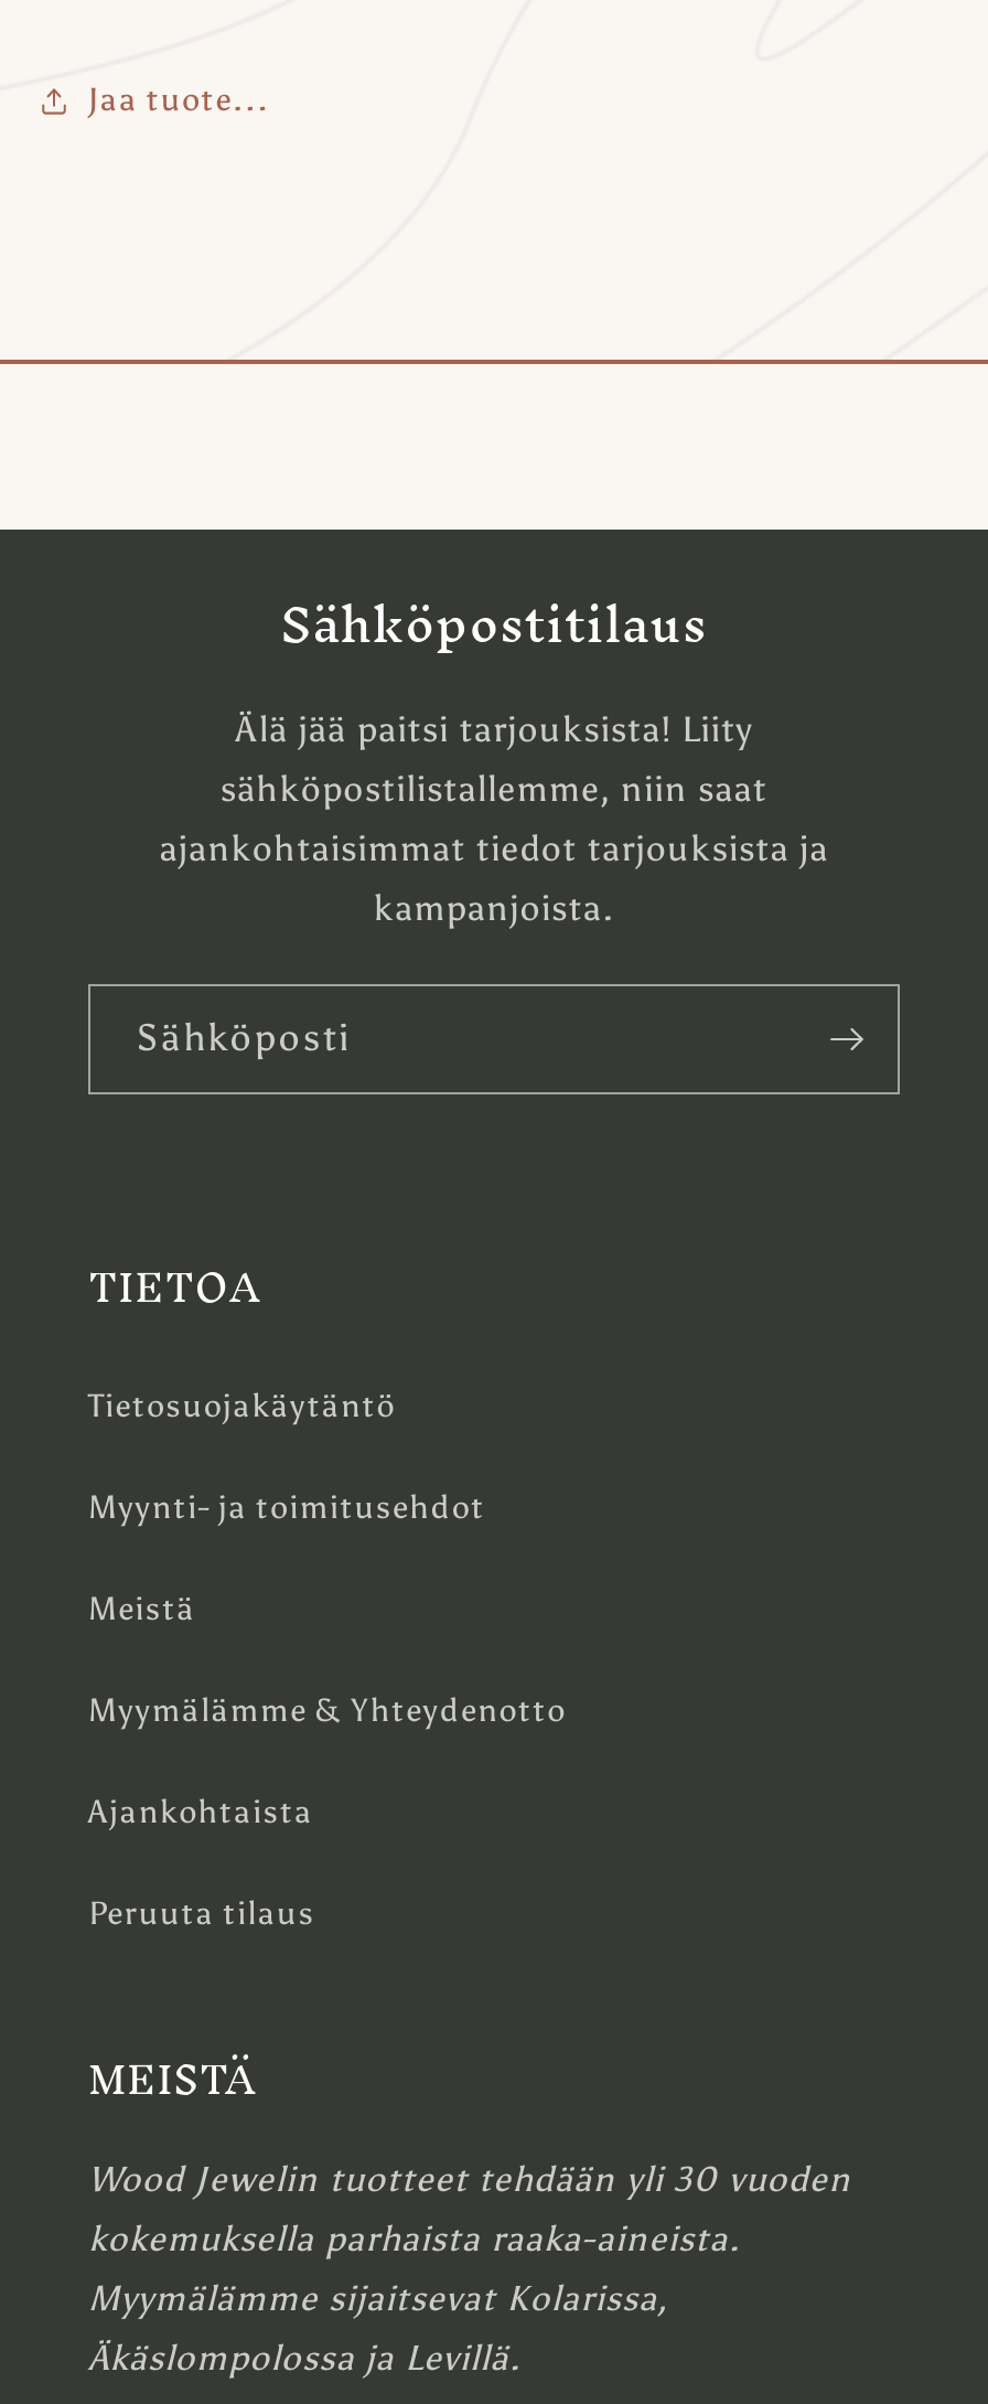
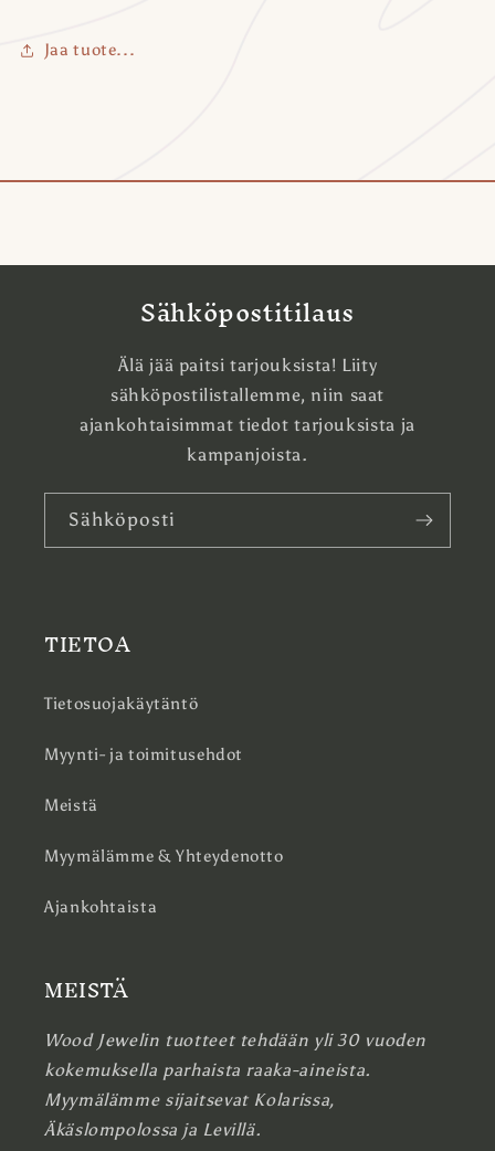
- Peruuta tilaus
